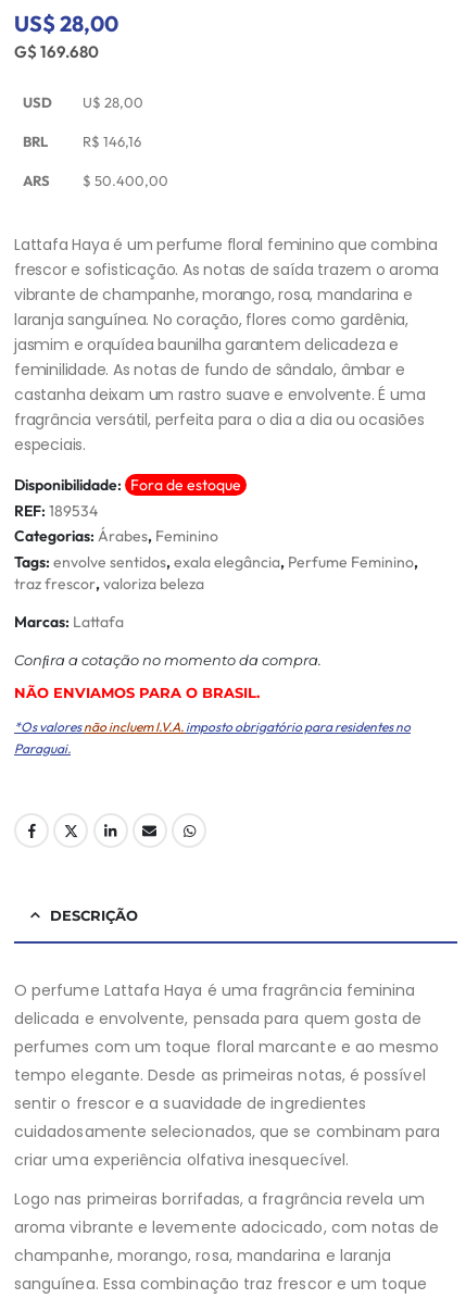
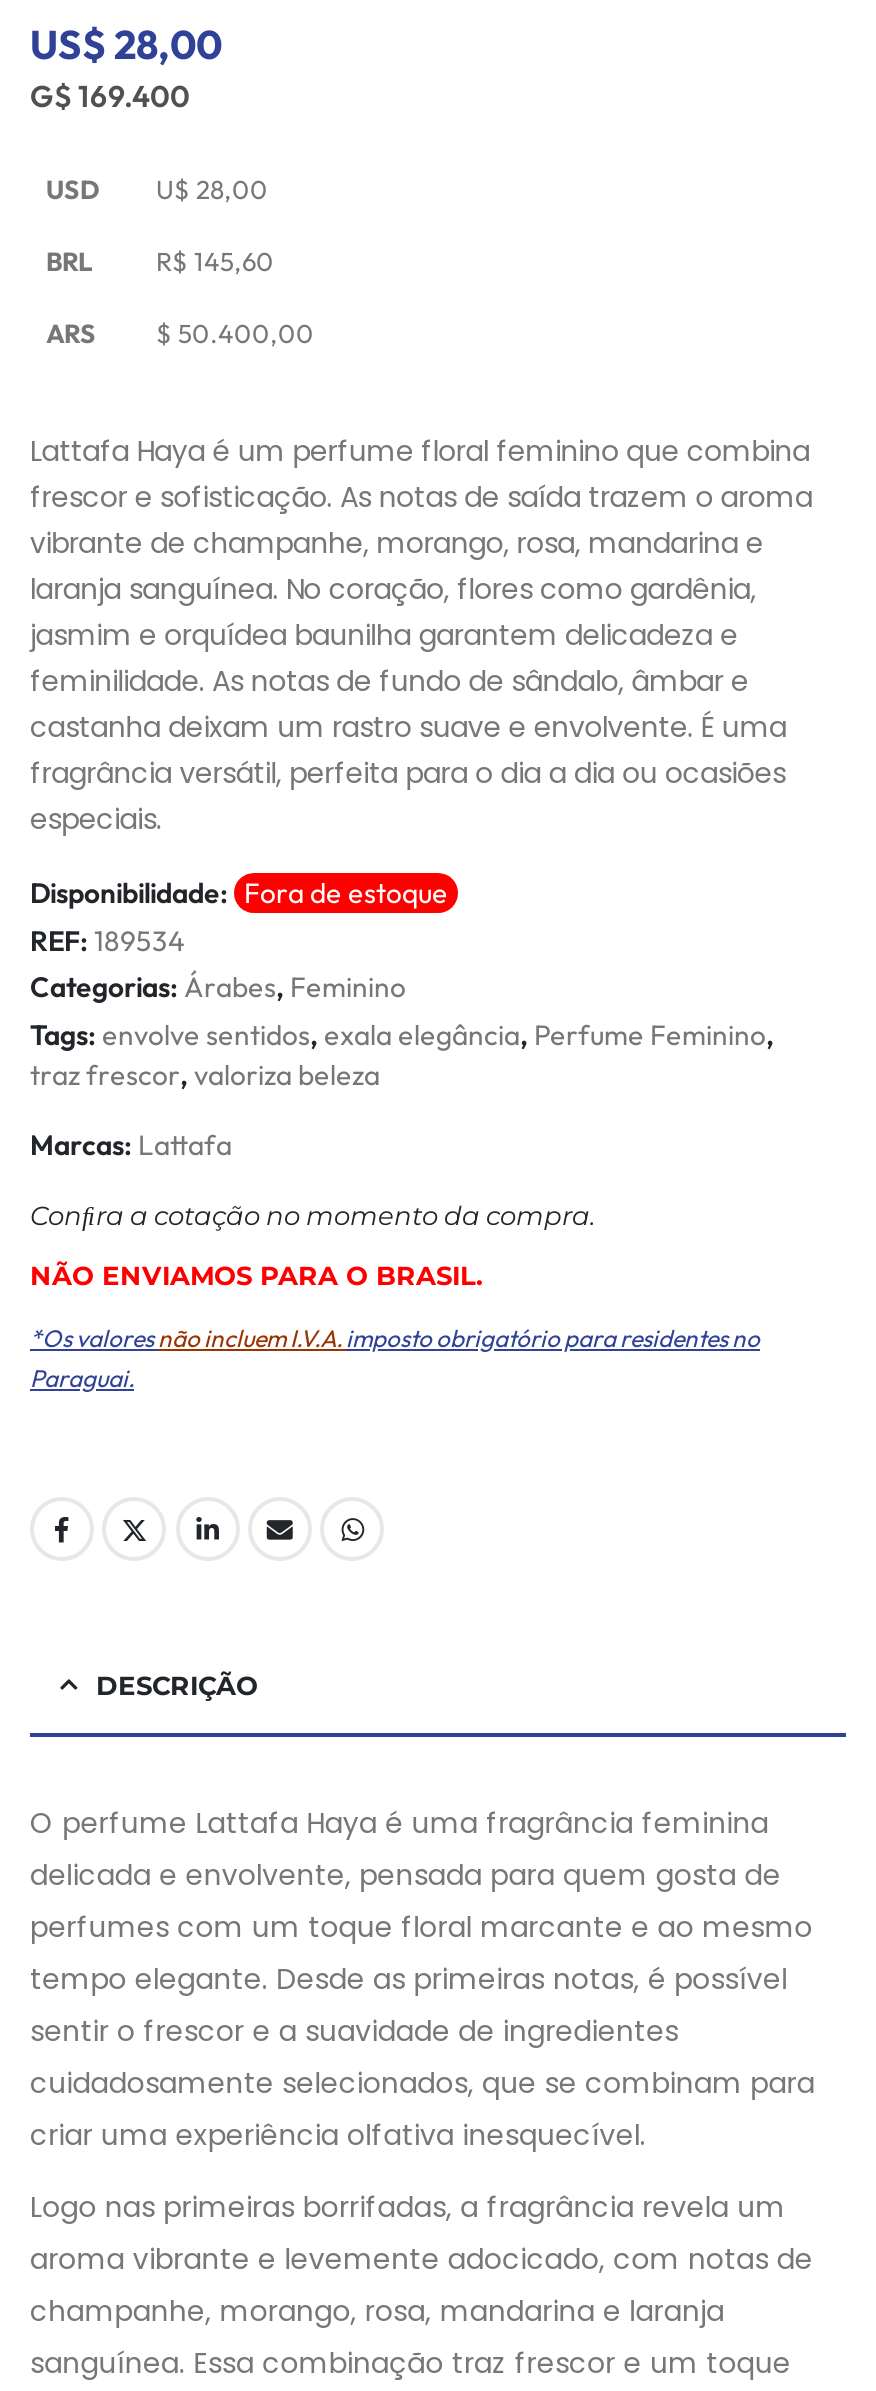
- G$ 169.680
+ G$ 169.400

- BRL R$146,16
+ BRL R$145,60
